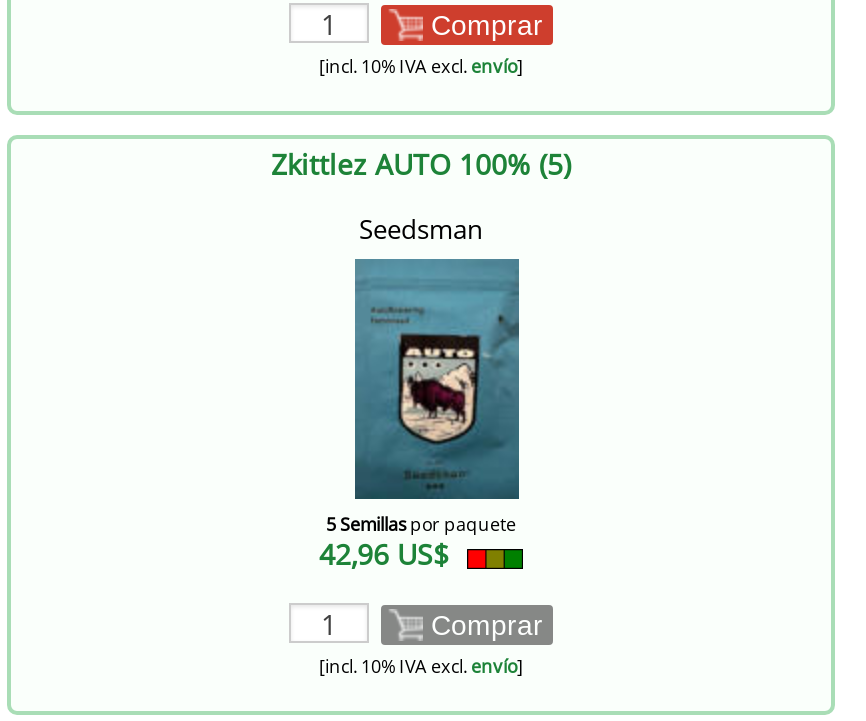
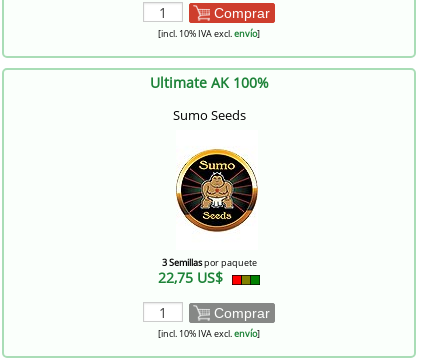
- Zkittlez AUTO 100% (5)
+ Ultimate AK 100%

- Seedsman
+ Sumo Seeds

- [image]
- 5 Semillaspor paquete
- 42,96 US$
+ [image]
+ 3 Semillaspor paquete
+ 22,75 US$
